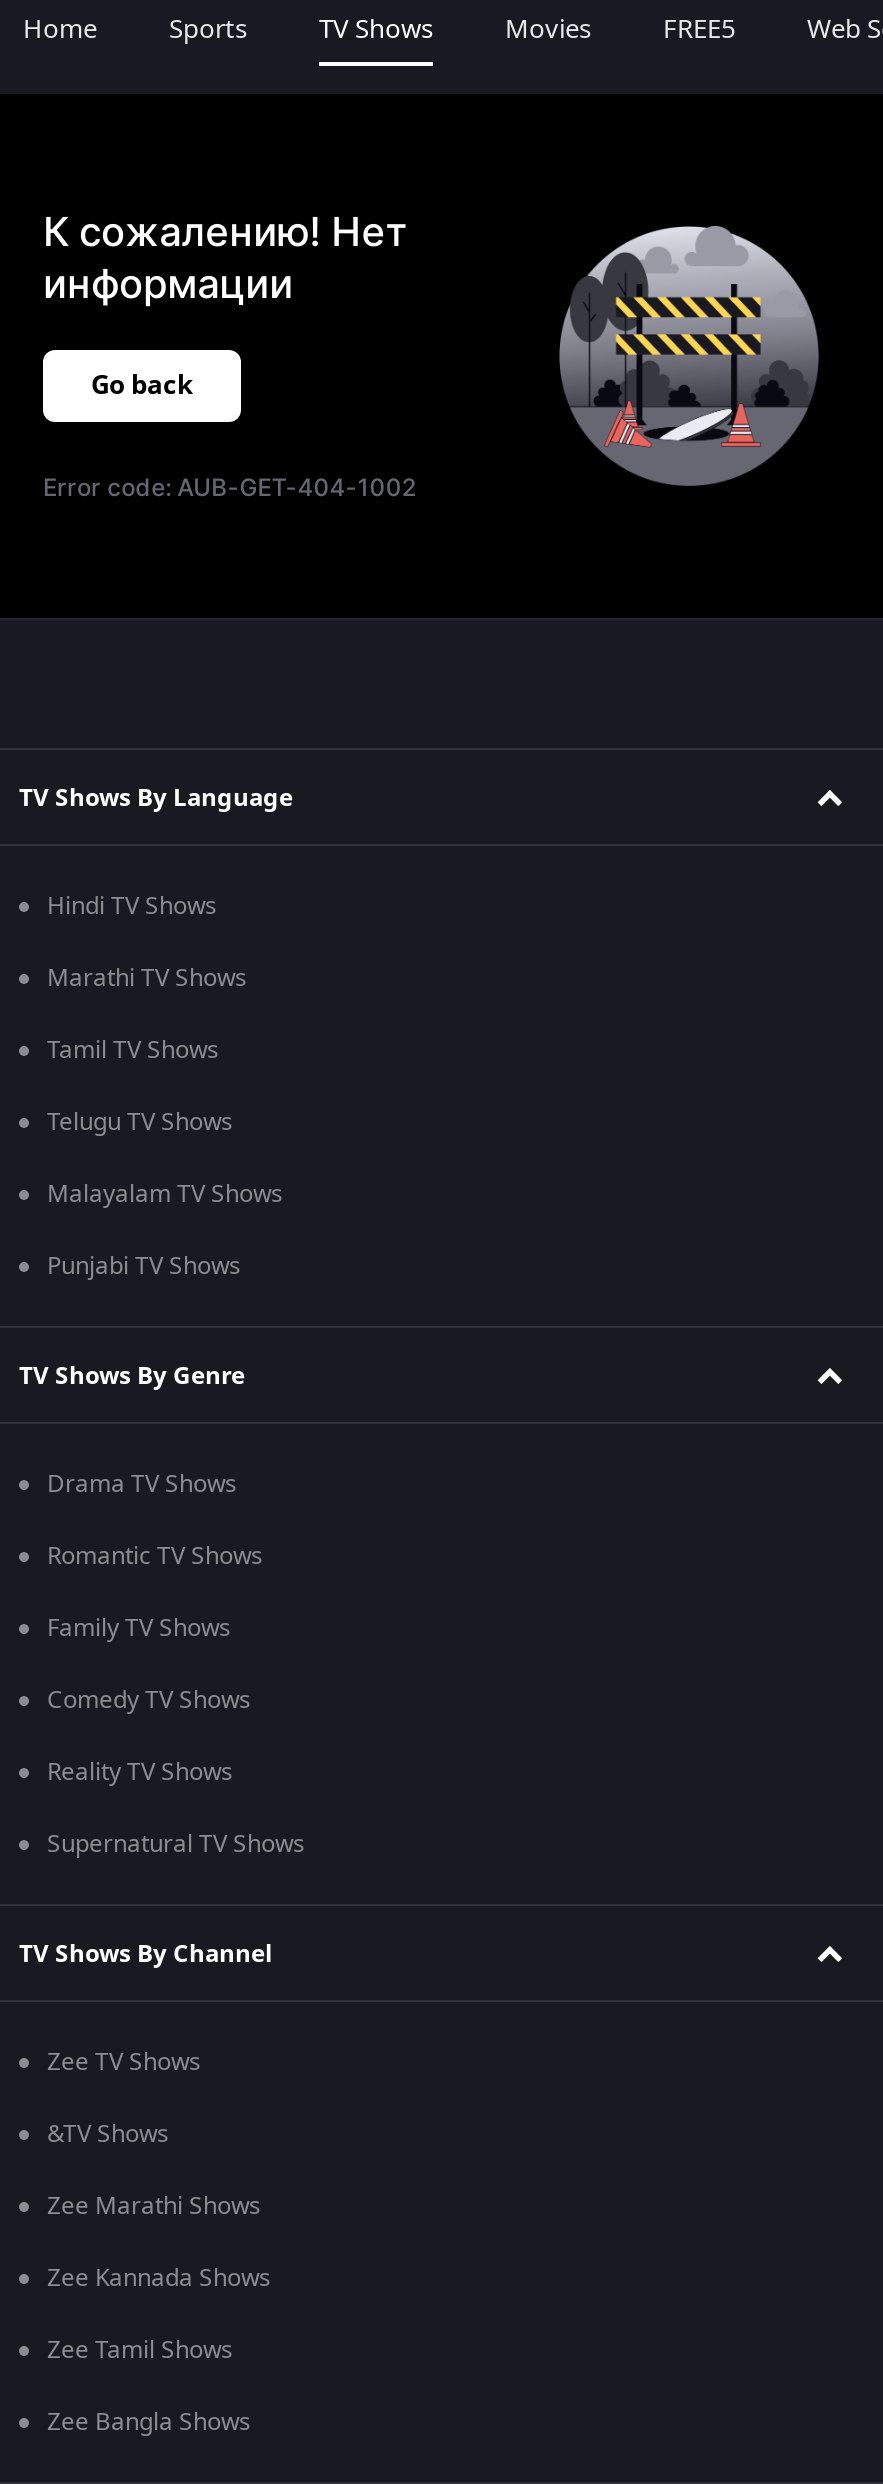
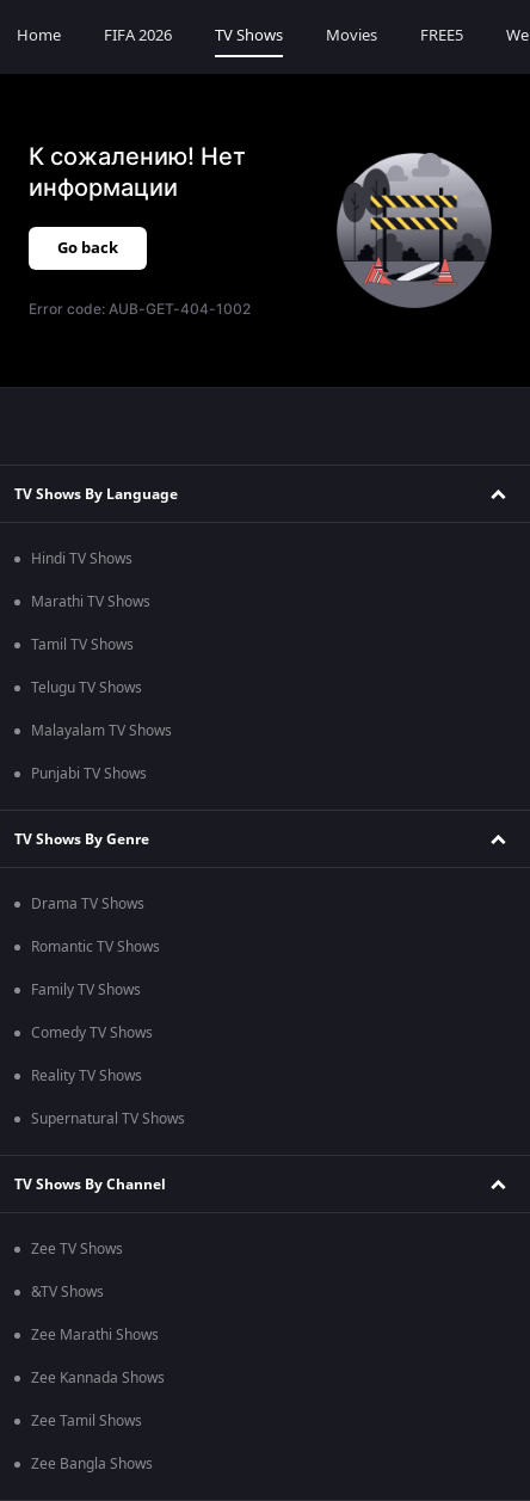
- Sports
+ FIFA 2026
